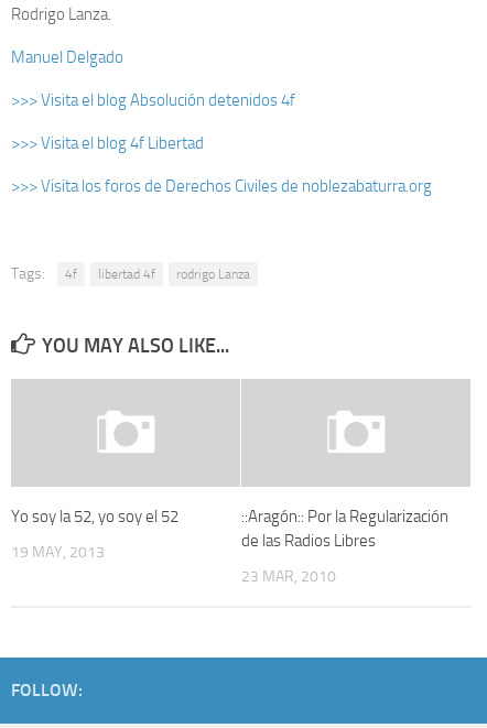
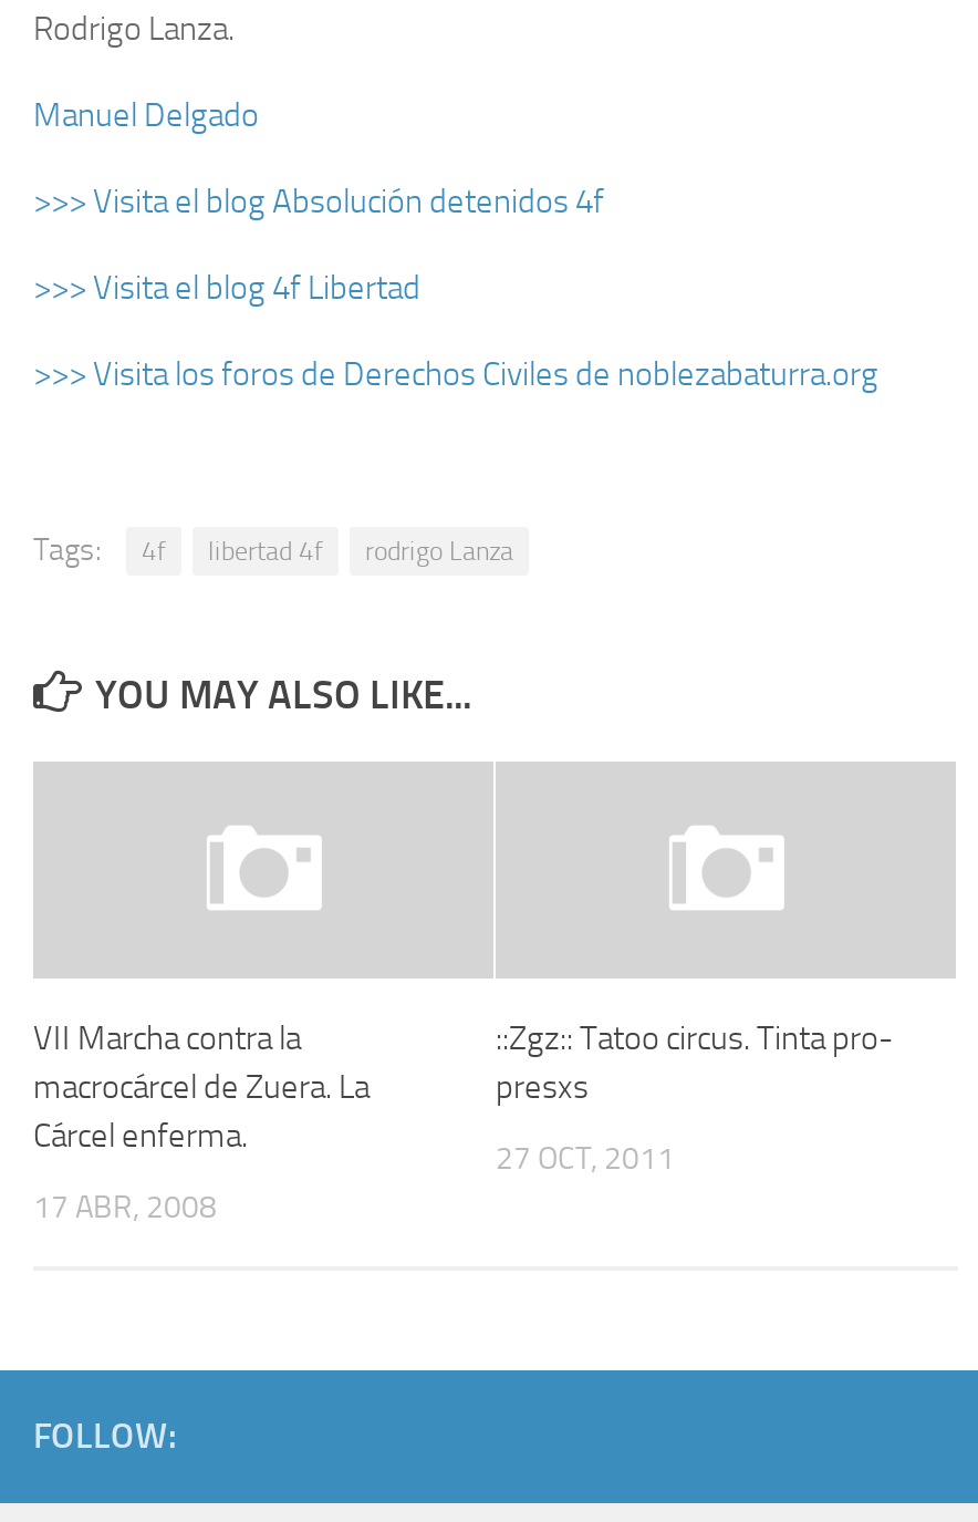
- Yo soy la 52, yo soy el 52
+ VII Marcha contra la
+ macrocárcel de Zuera. La
+ Cárcel enferma.

- ::Aragón:: Por la Regularización
- de las Radios Libres
+ ::Zgz:: Tatoo circus. Tinta pro-
+ presxs

- 19 MAY, 2013
+ 17 ABR, 2008

- 23 MAR, 2010
+ 27 OCT, 2011
